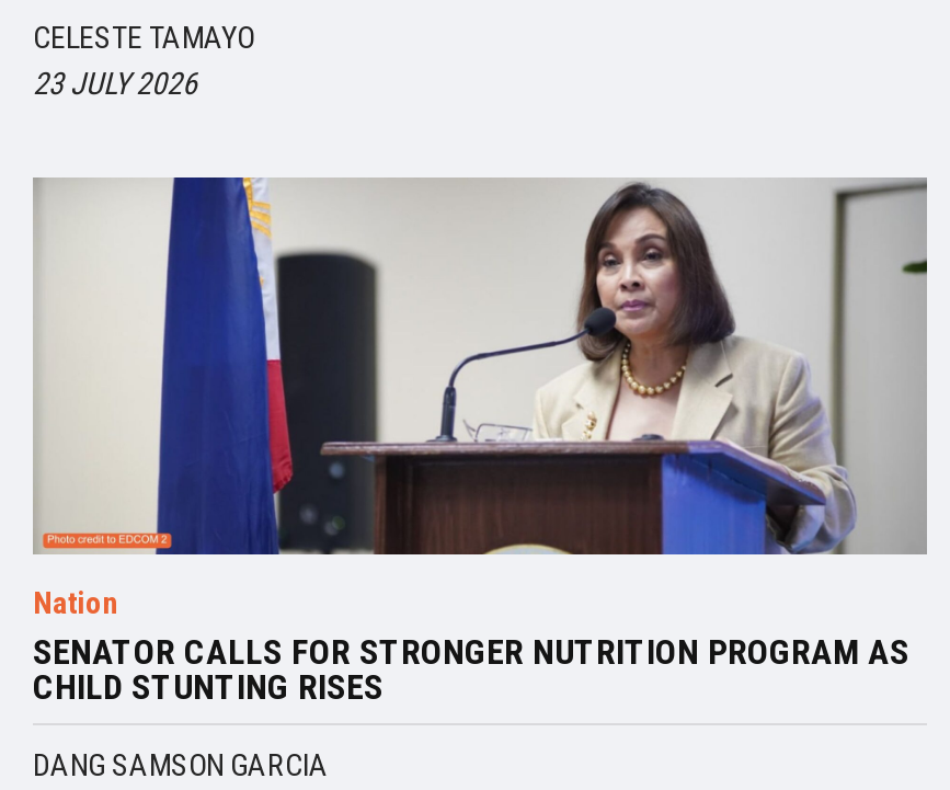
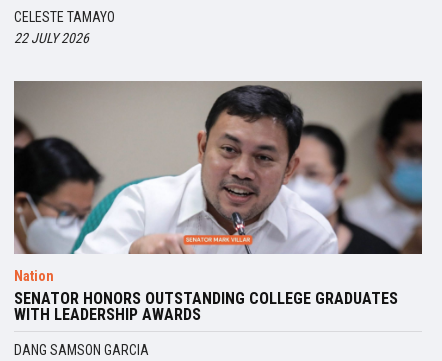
- 23 JULY 2026
+ 22 JULY 2026

- [image]
- SENATOR CALLS FOR STRONGER NUTRITION PROGRAM AS
- CHILD STUNTING RISES
+ [image]
+ SENATOR HONORS OUTSTANDING COLLEGE GRADUATES
+ WITH LEADERSHIP AWARDS
